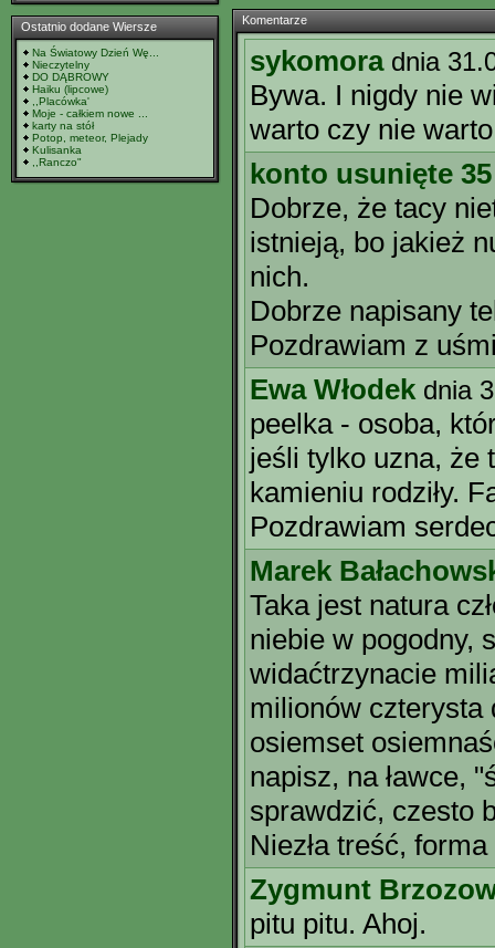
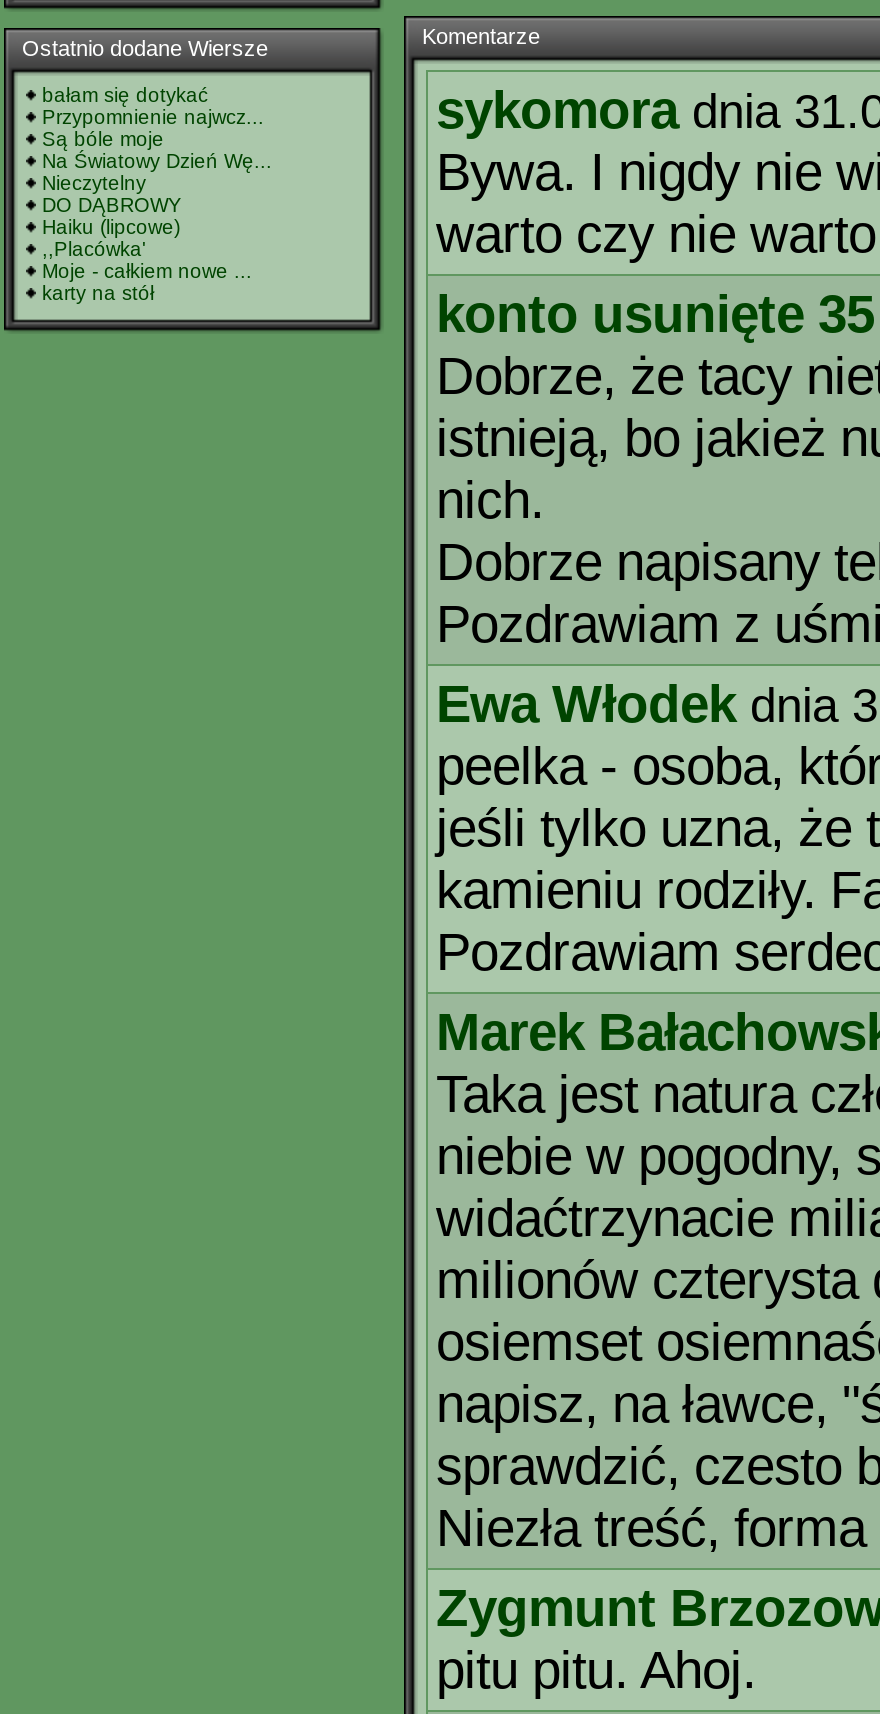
moved down: Na Światowy Dzień Wę... | Nieczytelny | DO DĄBROWY | Haiku (lipcowe) | ,,Placówka' | Moje - całkiem nowe ... | karty na stół

+ bałam się dotykać
+ Przypomnienie najwcz...
+ Są bóle moje

- Potop, meteor, Plejady
- Kulisanka
- ,,Ranczo"
